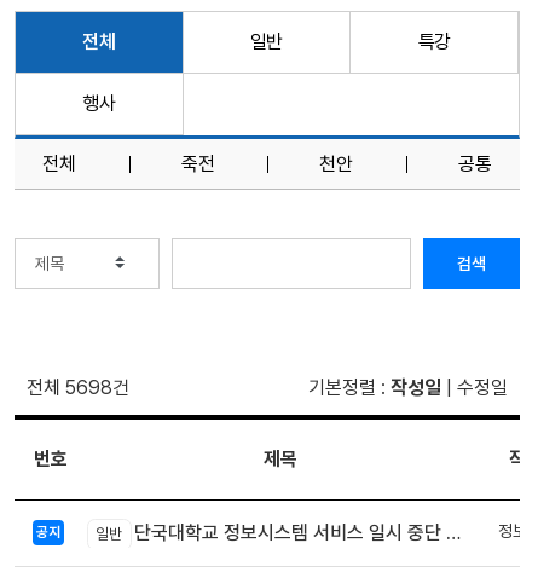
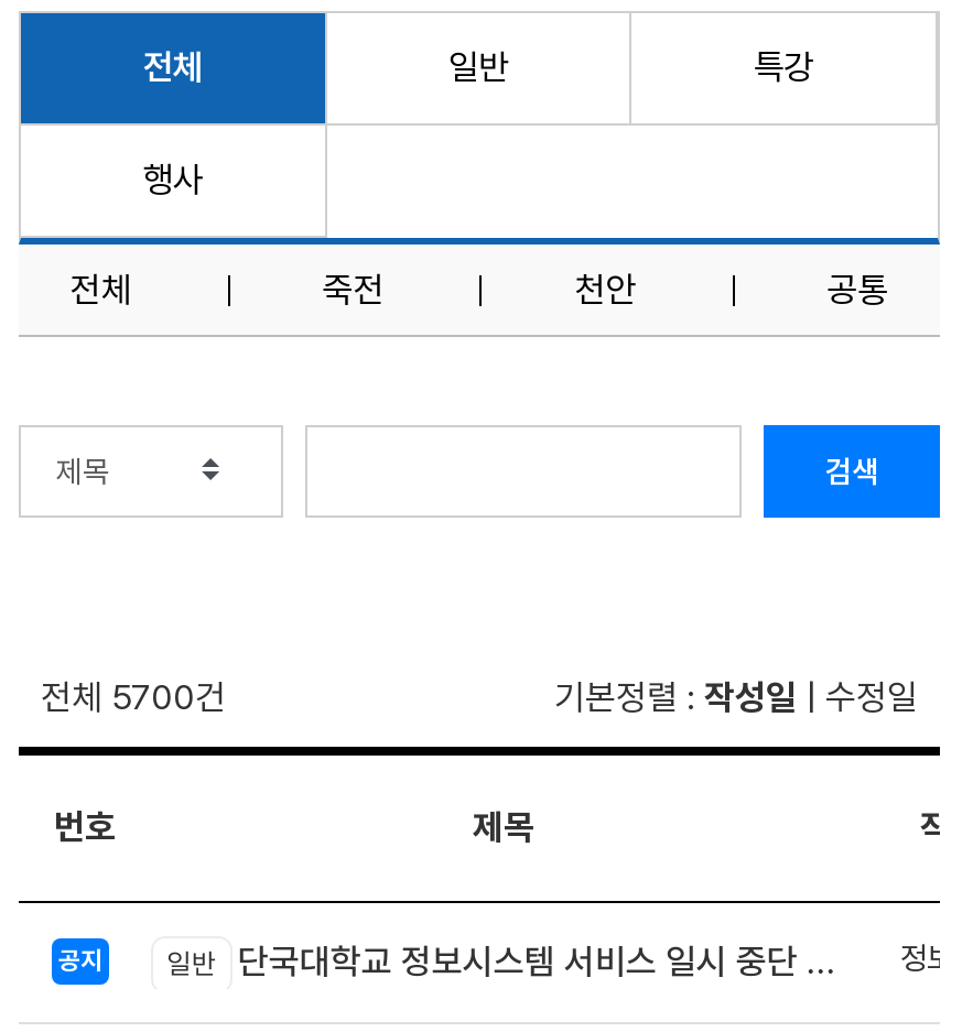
- 전체 5698건
+ 전체 5700건
